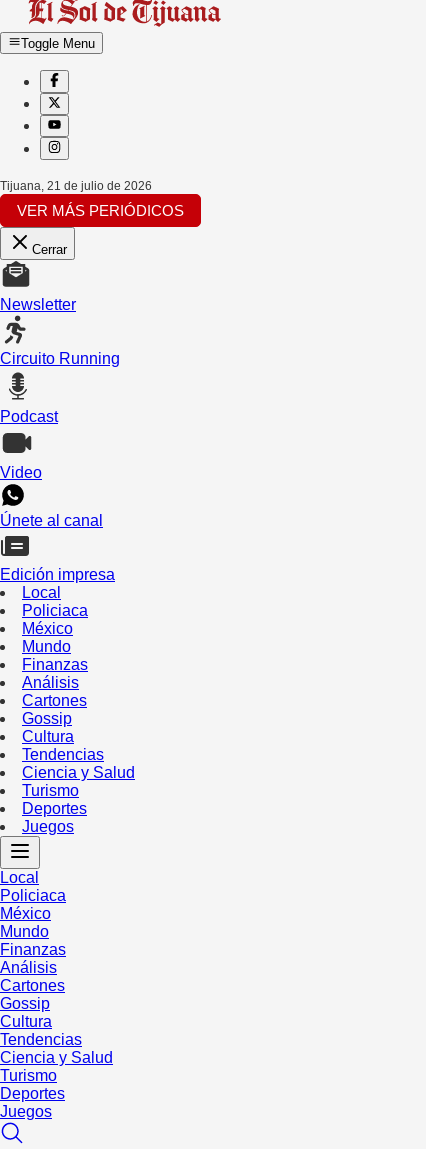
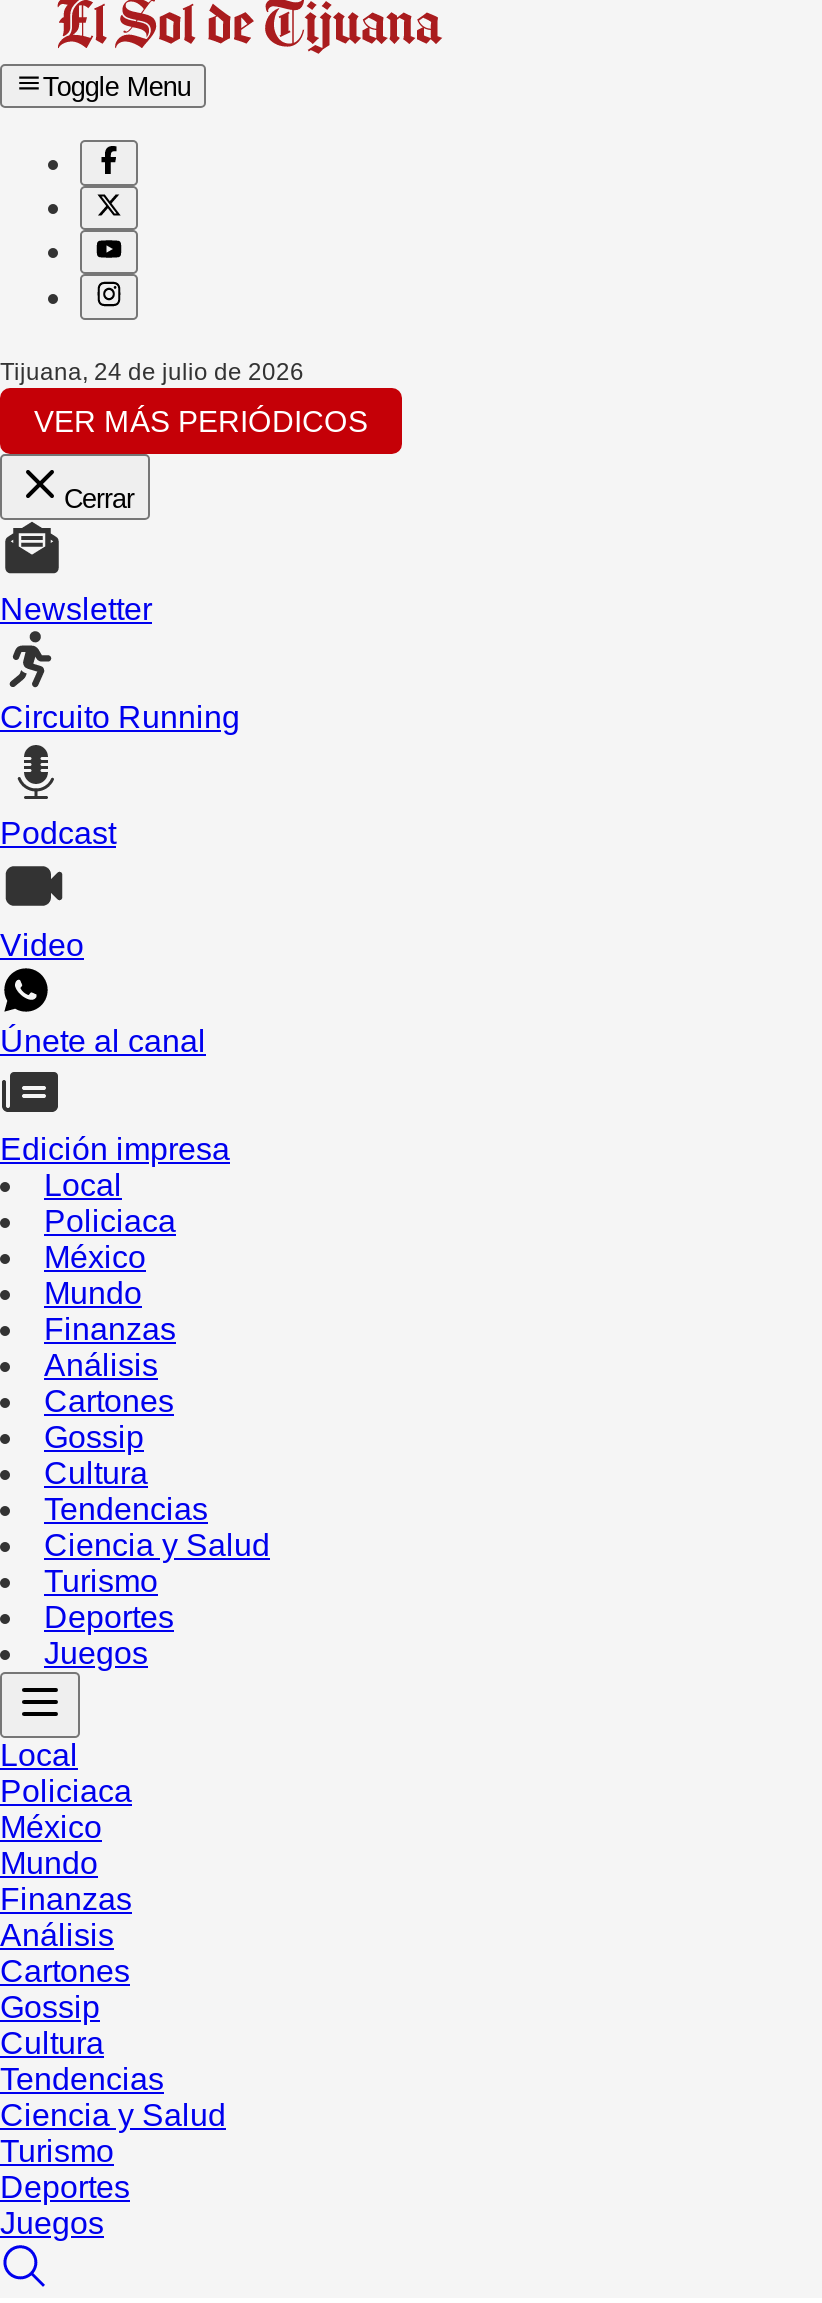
- Tijuana, 21 de julio de 2026
+ Tijuana, 24 de julio de 2026
